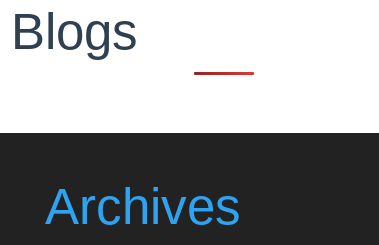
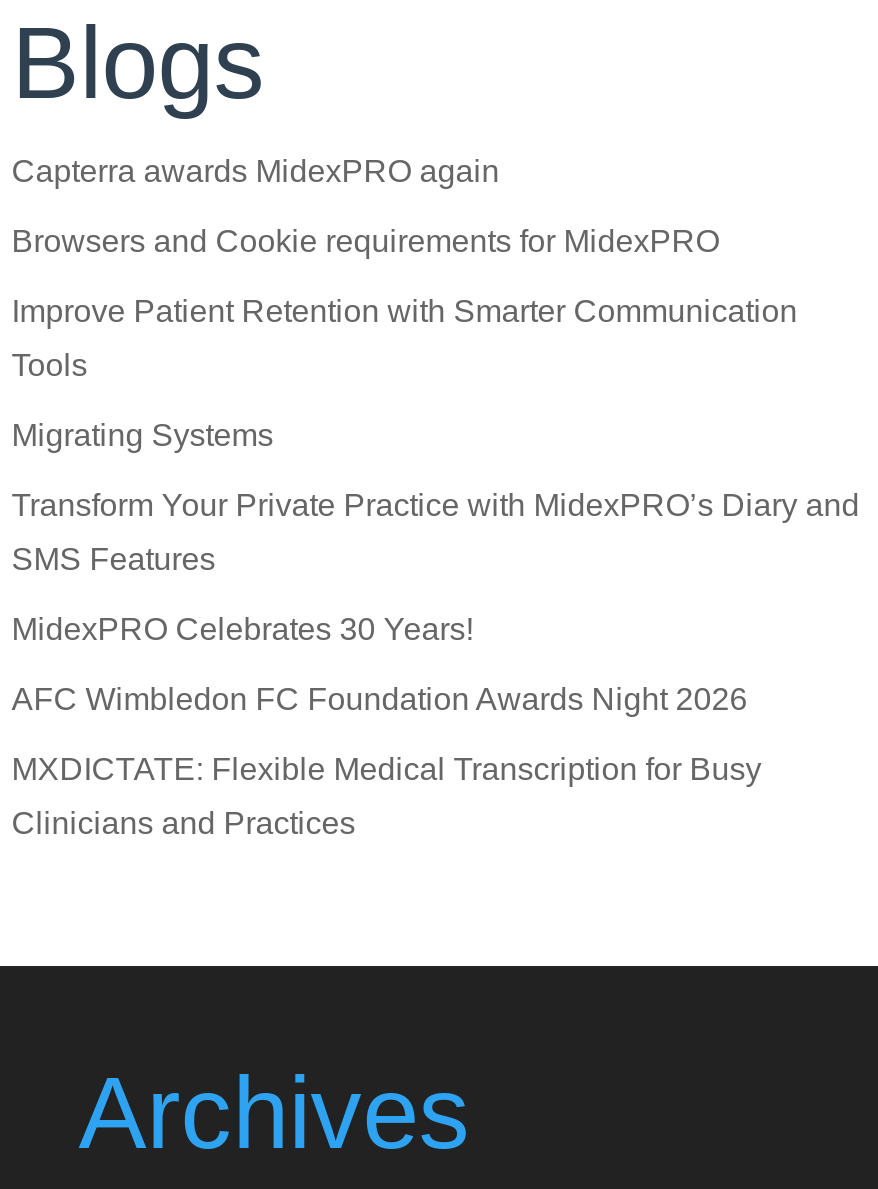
+ Capterra awards MidexPRO again
+ Browsers and Cookie requirements for MidexPRO
+ Improve Patient Retention with Smarter Communication
+ Tools
+ Migrating Systems
+ Transform Your Private Practice with MidexPRO’s Diary and
+ SMS Features
+ MidexPRO Celebrates 30 Years!
+ AFC Wimbledon FC Foundation Awards Night 2026
+ MXDICTATE: Flexible Medical Transcription for Busy
+ Clinicians and Practices
